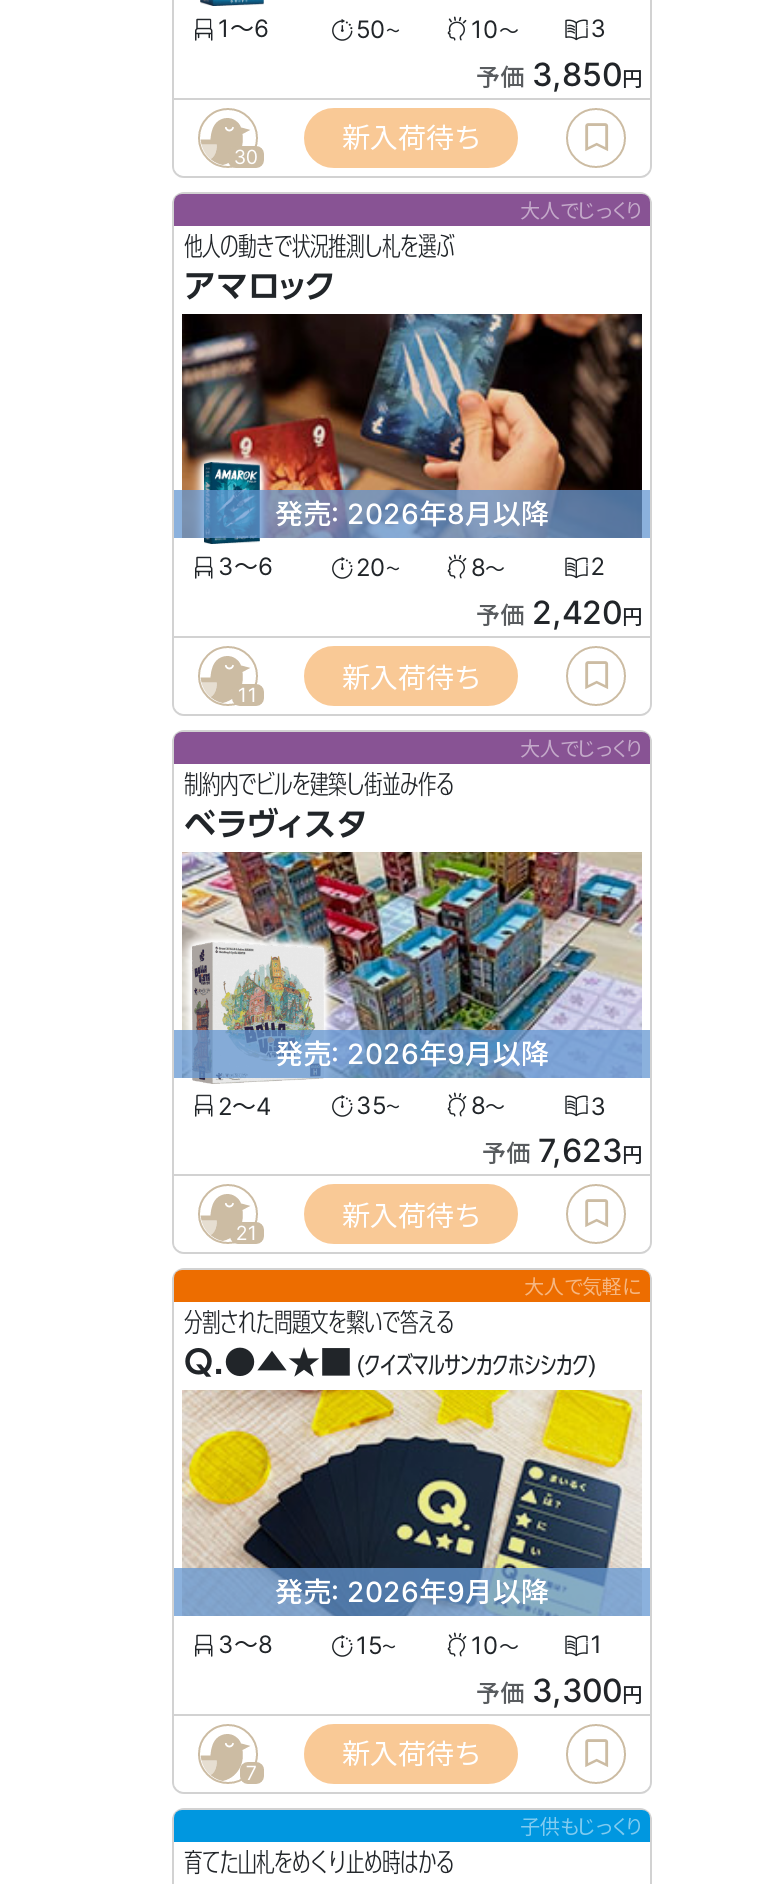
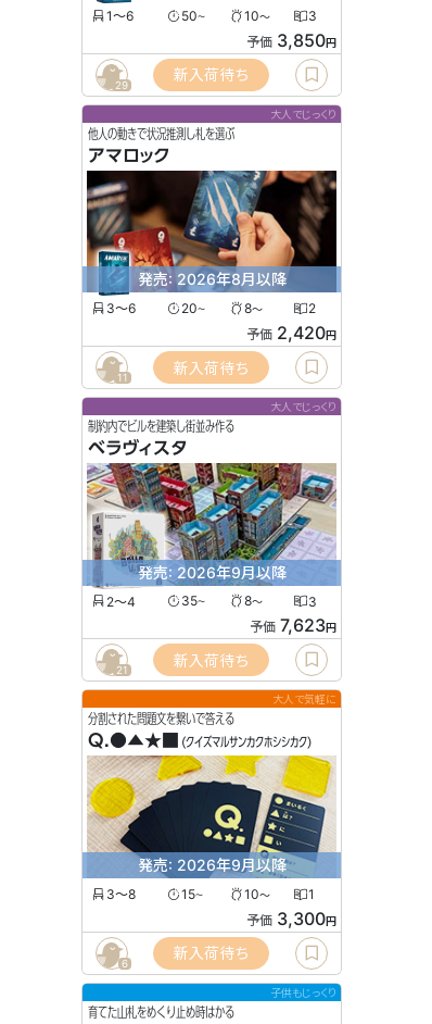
- 30
+ 29

- 7
+ 6
